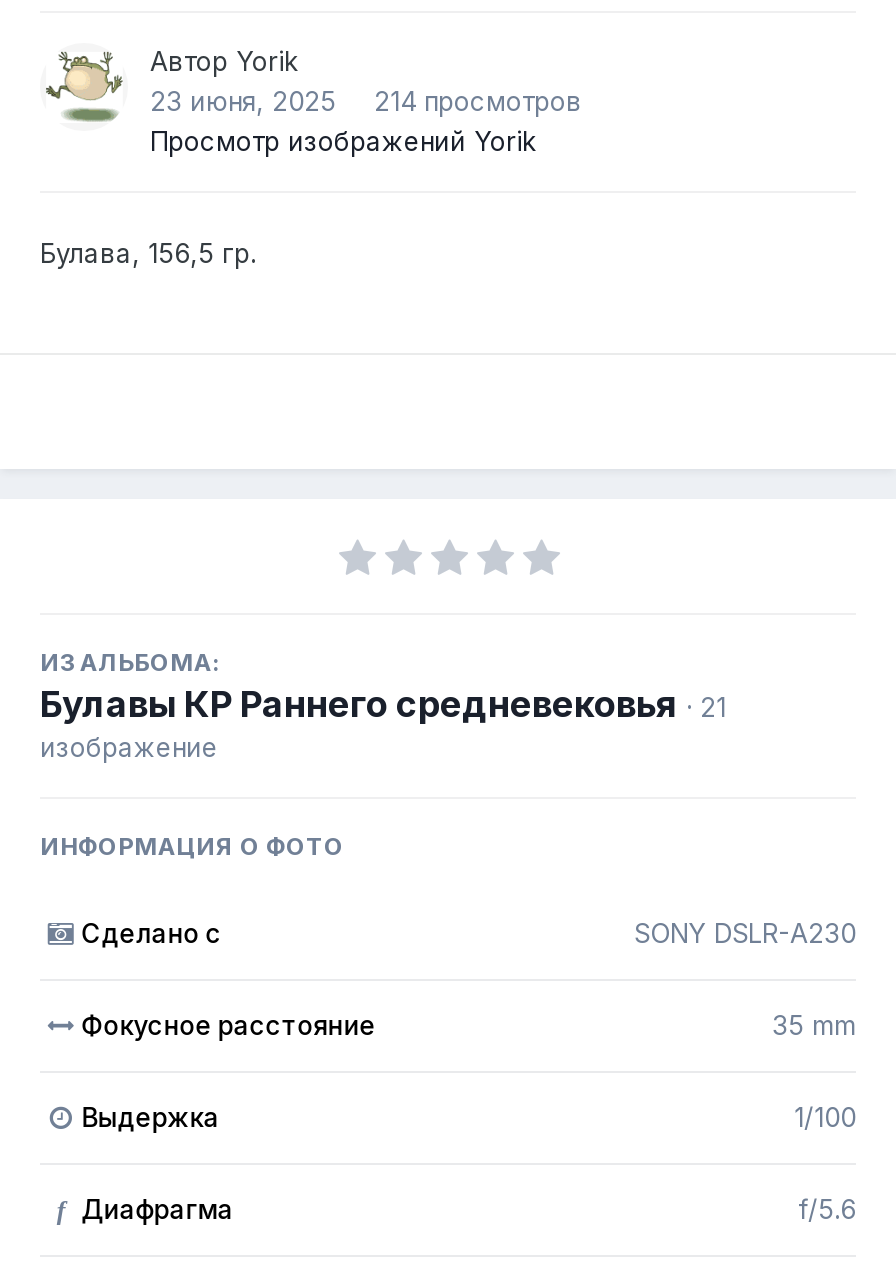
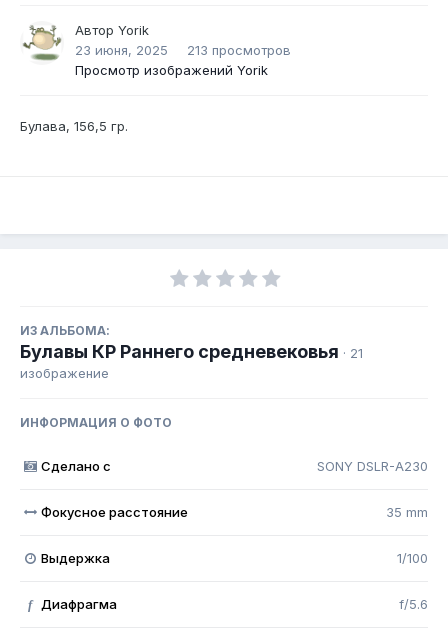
- 23 июня, 2025 214 просмотров
+ 23 июня, 2025 213 просмотров
